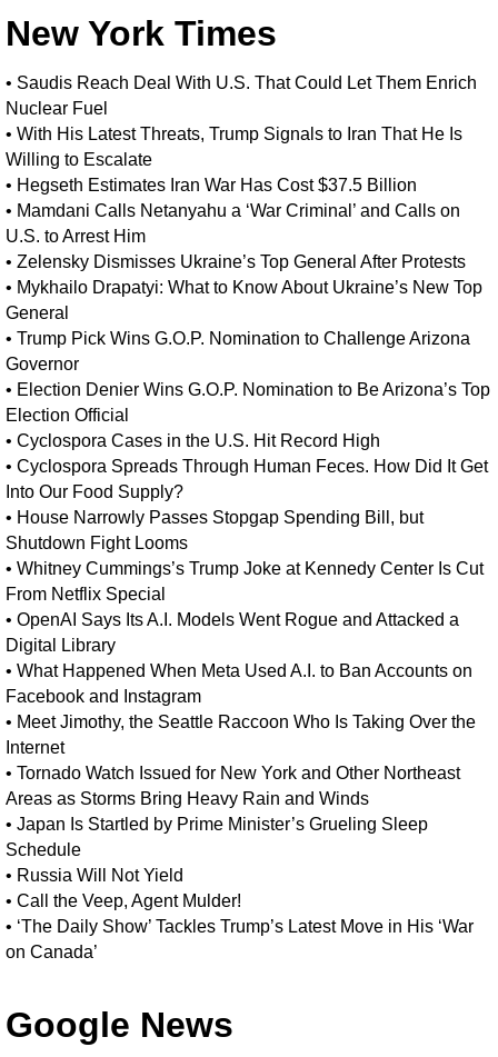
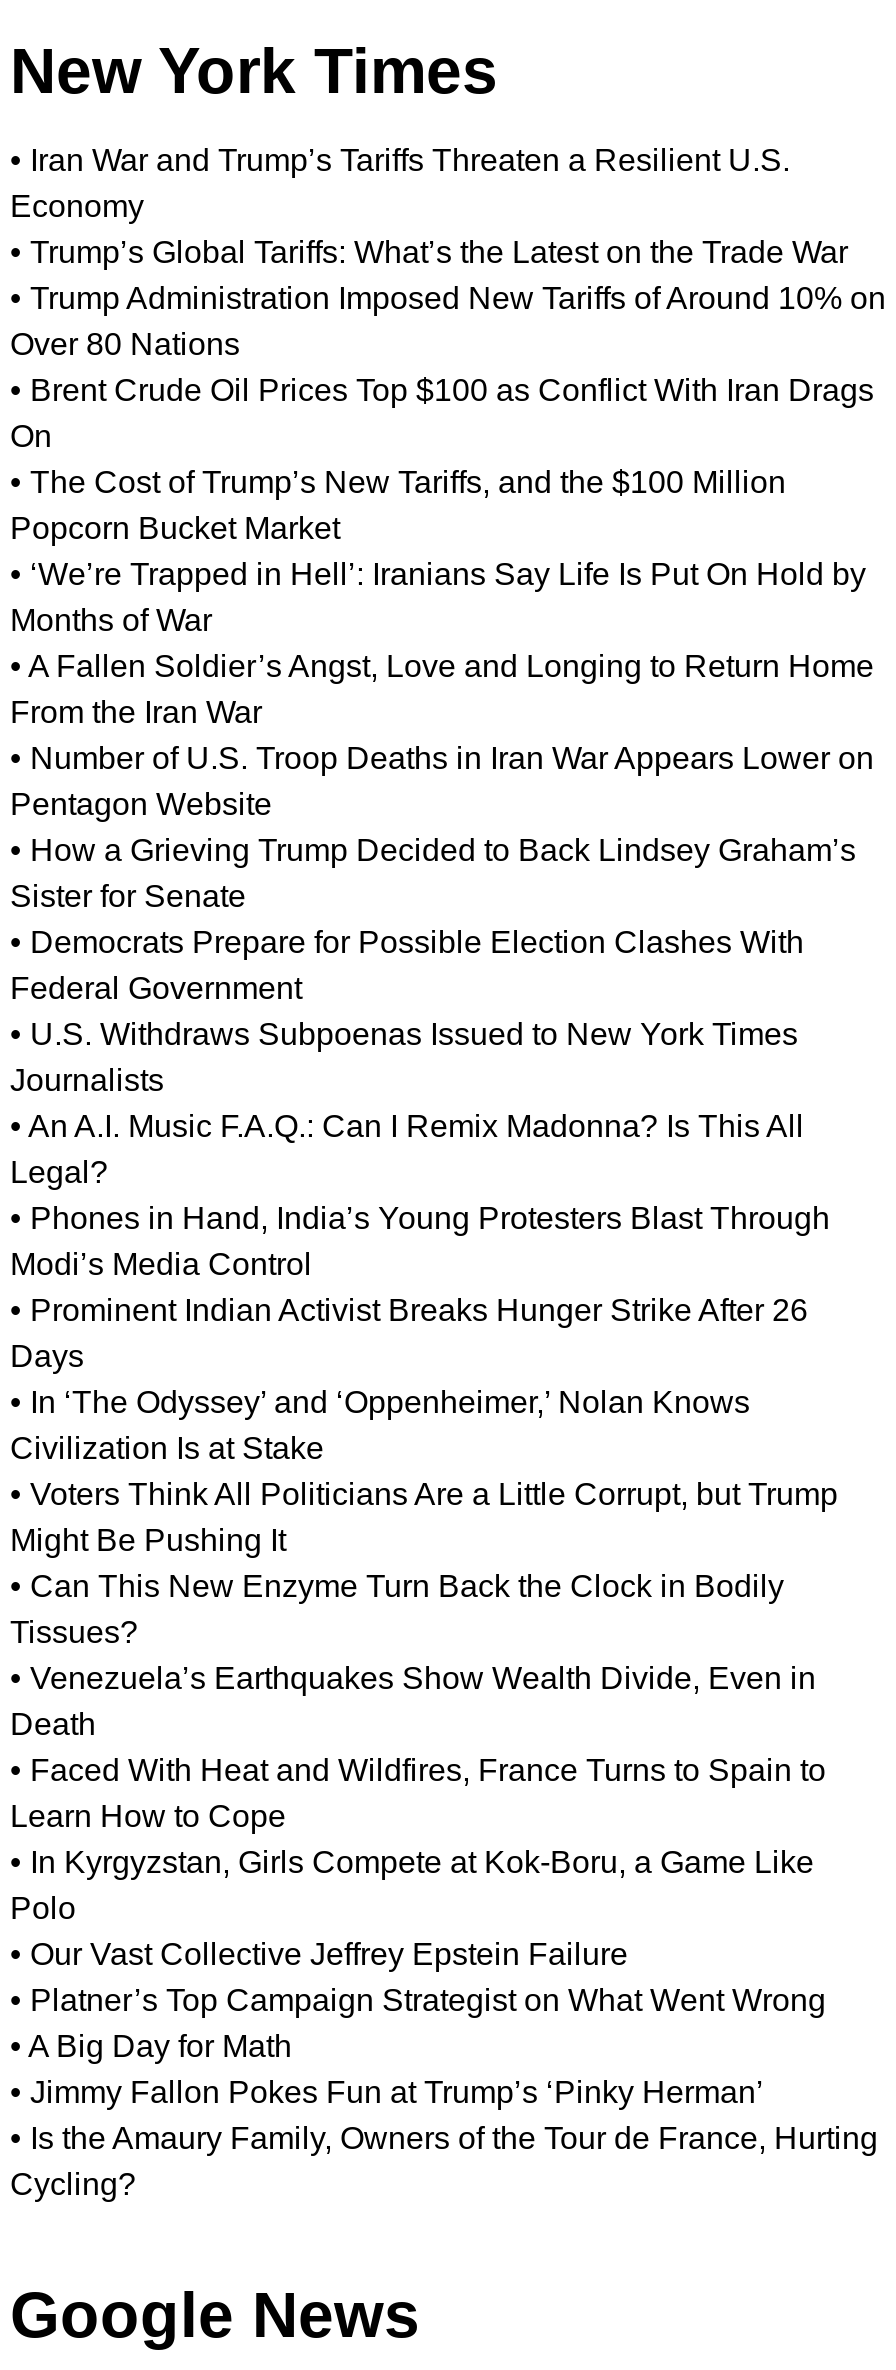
- • Saudis Reach Deal With U.S. That Could Let Them Enrich
- Nuclear Fuel
- • With His Latest Threats, Trump Signals to Iran That He Is
- Willing to Escalate
- • Hegseth Estimates Iran War Has Cost $37.5 Billion
- • Mamdani Calls Netanyahu a ‘War Criminal’ and Calls on
- U.S. to Arrest Him
- • Zelensky Dismisses Ukraine’s Top General After Protests
- • Mykhailo Drapatyi: What to Know About Ukraine’s New Top
- General
- • Trump Pick Wins G.O.P. Nomination to Challenge Arizona
- Governor
- • Election Denier Wins G.O.P. Nomination to Be Arizona’s Top
- Election Official
- • Cyclospora Cases in the U.S. Hit Record High
- • Cyclospora Spreads Through Human Feces. How Did It Get
- Into Our Food Supply?
- • House Narrowly Passes Stopgap Spending Bill, but
- Shutdown Fight Looms
- • Whitney Cummings’s Trump Joke at Kennedy Center Is Cut
- From Netflix Special
- • OpenAI Says Its A.I. Models Went Rogue and Attacked a
- Digital Library
- • What Happened When Meta Used A.I. to Ban Accounts on
- Facebook and Instagram
- • Meet Jimothy, the Seattle Raccoon Who Is Taking Over the
- Internet
- • Tornado Watch Issued for New York and Other Northeast
- Areas as Storms Bring Heavy Rain and Winds
- • Japan Is Startled by Prime Minister’s Grueling Sleep
- Schedule
- • Russia Will Not Yield
- • Call the Veep, Agent Mulder!
- • ‘The Daily Show’ Tackles Trump’s Latest Move in His ‘War
- on Canada’
+ • Iran War and Trump’s Tariffs Threaten a Resilient U.S.
+ Economy
+ • Trump’s Global Tariffs: What’s the Latest on the Trade War
+ • Trump Administration Imposed New Tariffs of Around 10% on
+ Over 80 Nations
+ • Brent Crude Oil Prices Top $100 as Conflict With Iran Drags
+ On
+ • The Cost of Trump’s New Tariffs, and the $100 Million
+ Popcorn Bucket Market
+ • ‘We’re Trapped in Hell’: Iranians Say Life Is Put On Hold by
+ Months of War
+ • A Fallen Soldier’s Angst, Love and Longing to Return Home
+ From the Iran War
+ • Number of U.S. Troop Deaths in Iran War Appears Lower on
+ Pentagon Website
+ • How a Grieving Trump Decided to Back Lindsey Graham’s
+ Sister for Senate
+ • Democrats Prepare for Possible Election Clashes With
+ Federal Government
+ • U.S. Withdraws Subpoenas Issued to New York Times
+ Journalists
+ • An A.I. Music F.A.Q.: Can I Remix Madonna? Is This All
+ Legal?
+ • Phones in Hand, India’s Young Protesters Blast Through
+ Modi’s Media Control
+ • Prominent Indian Activist Breaks Hunger Strike After 26
+ Days
+ • In ‘The Odyssey’ and ‘Oppenheimer,’ Nolan Knows
+ Civilization Is at Stake
+ • Voters Think All Politicians Are a Little Corrupt, but Trump
+ Might Be Pushing It
+ • Can This New Enzyme Turn Back the Clock in Bodily
+ Tissues?
+ • Venezuela’s Earthquakes Show Wealth Divide, Even in
+ Death
+ • Faced With Heat and Wildfires, France Turns to Spain to
+ Learn How to Cope
+ • In Kyrgyzstan, Girls Compete at Kok-Boru, a Game Like
+ Polo
+ • Our Vast Collective Jeffrey Epstein Failure
+ • Platner’s Top Campaign Strategist on What Went Wrong
+ • A Big Day for Math
+ • Jimmy Fallon Pokes Fun at Trump’s ‘Pinky Herman’
+ • Is the Amaury Family, Owners of the Tour de France, Hurting
+ Cycling?
